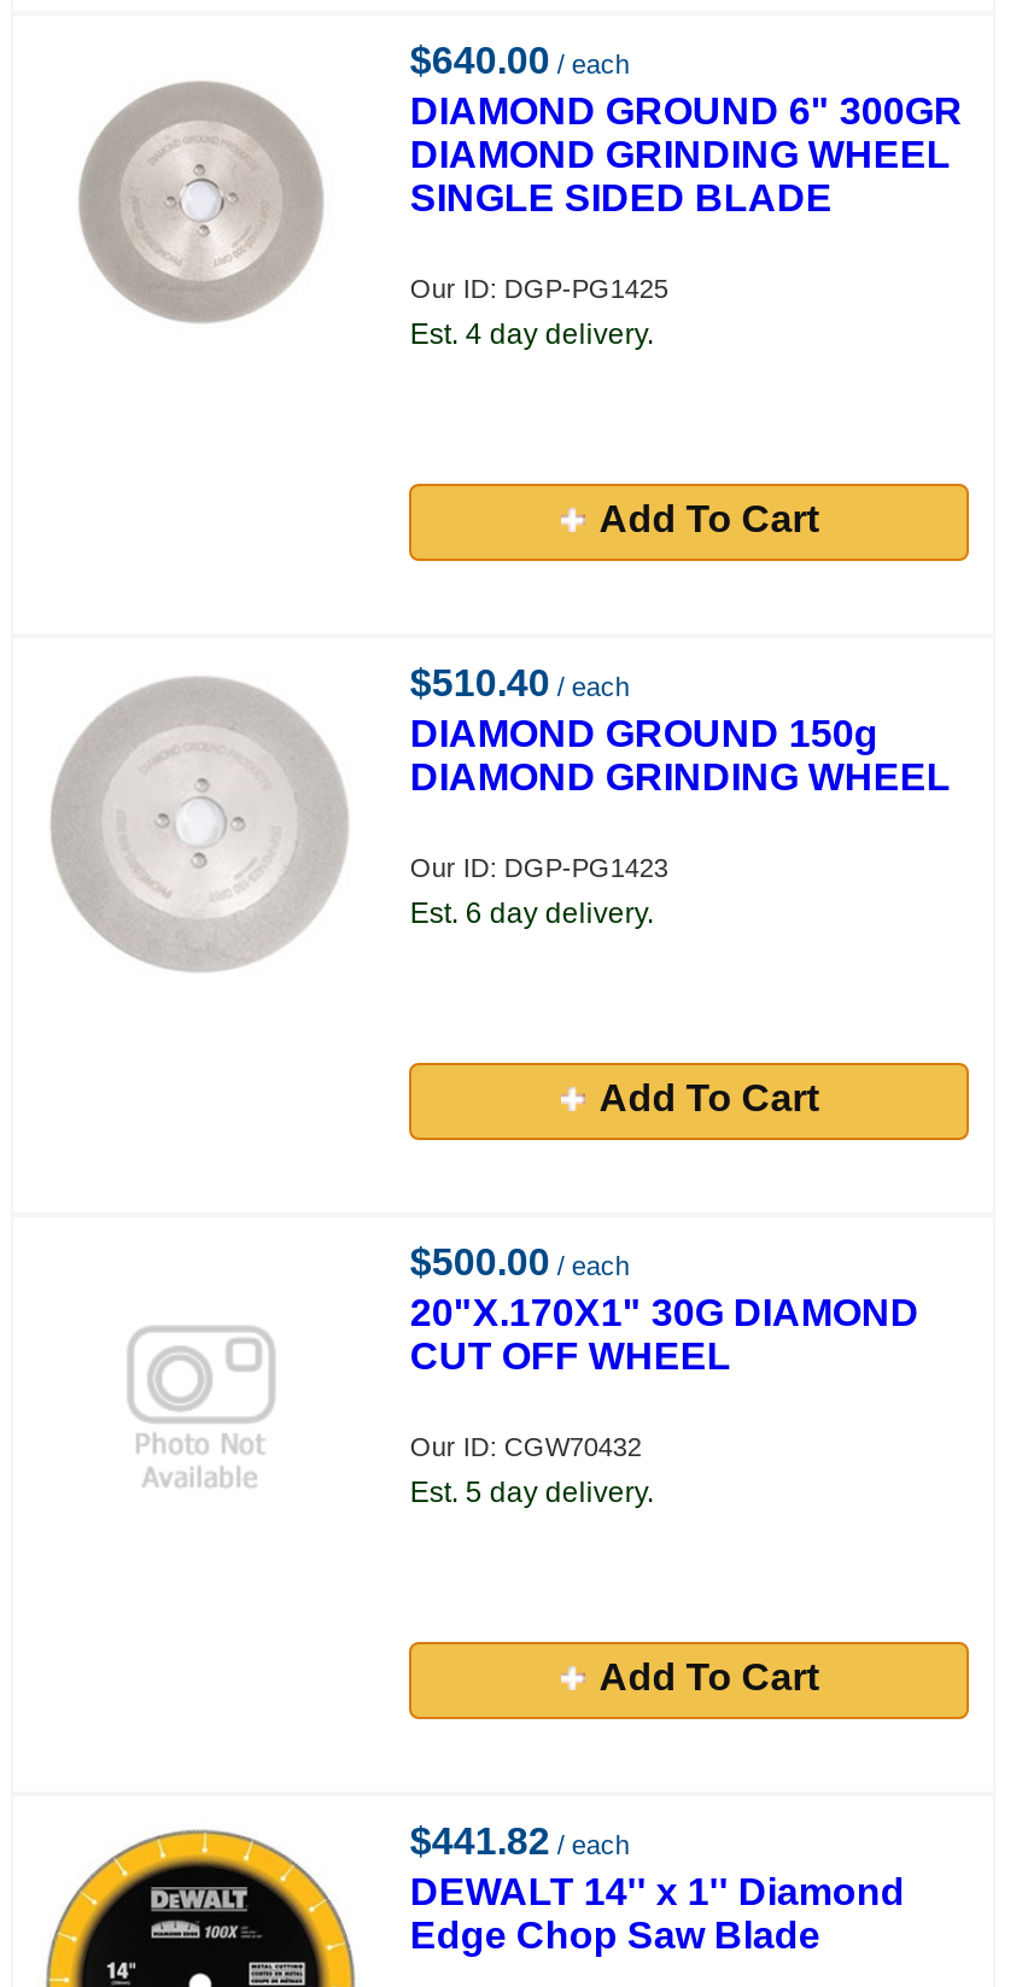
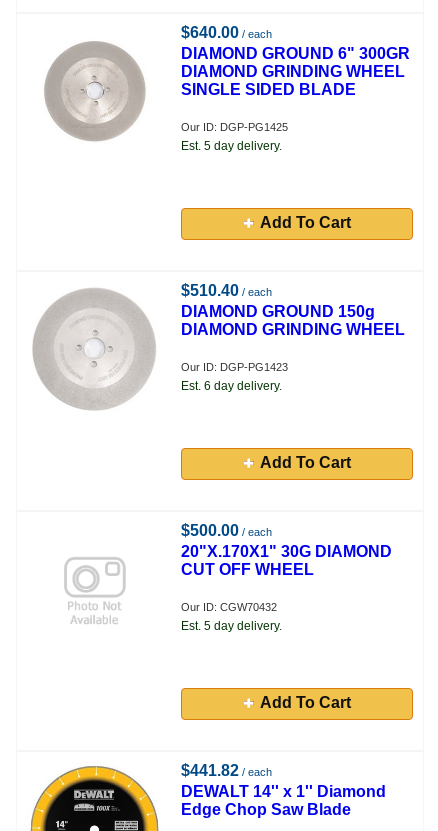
- Est. 4 day delivery.
+ Est. 5 day delivery.
